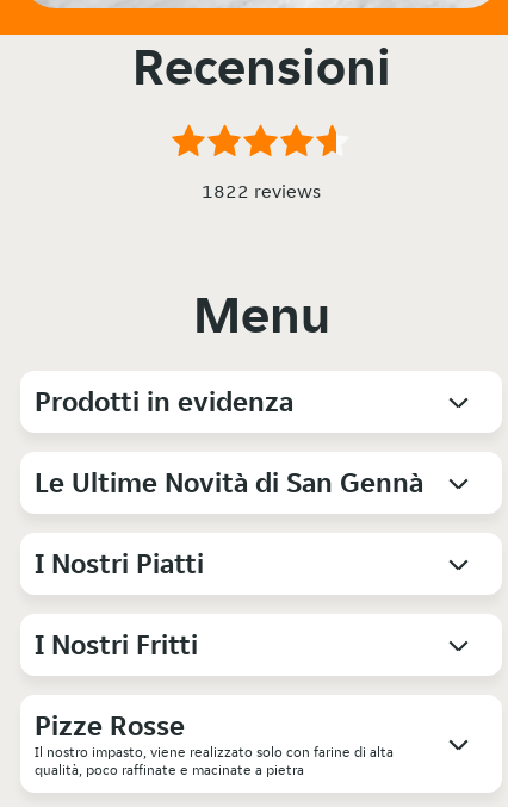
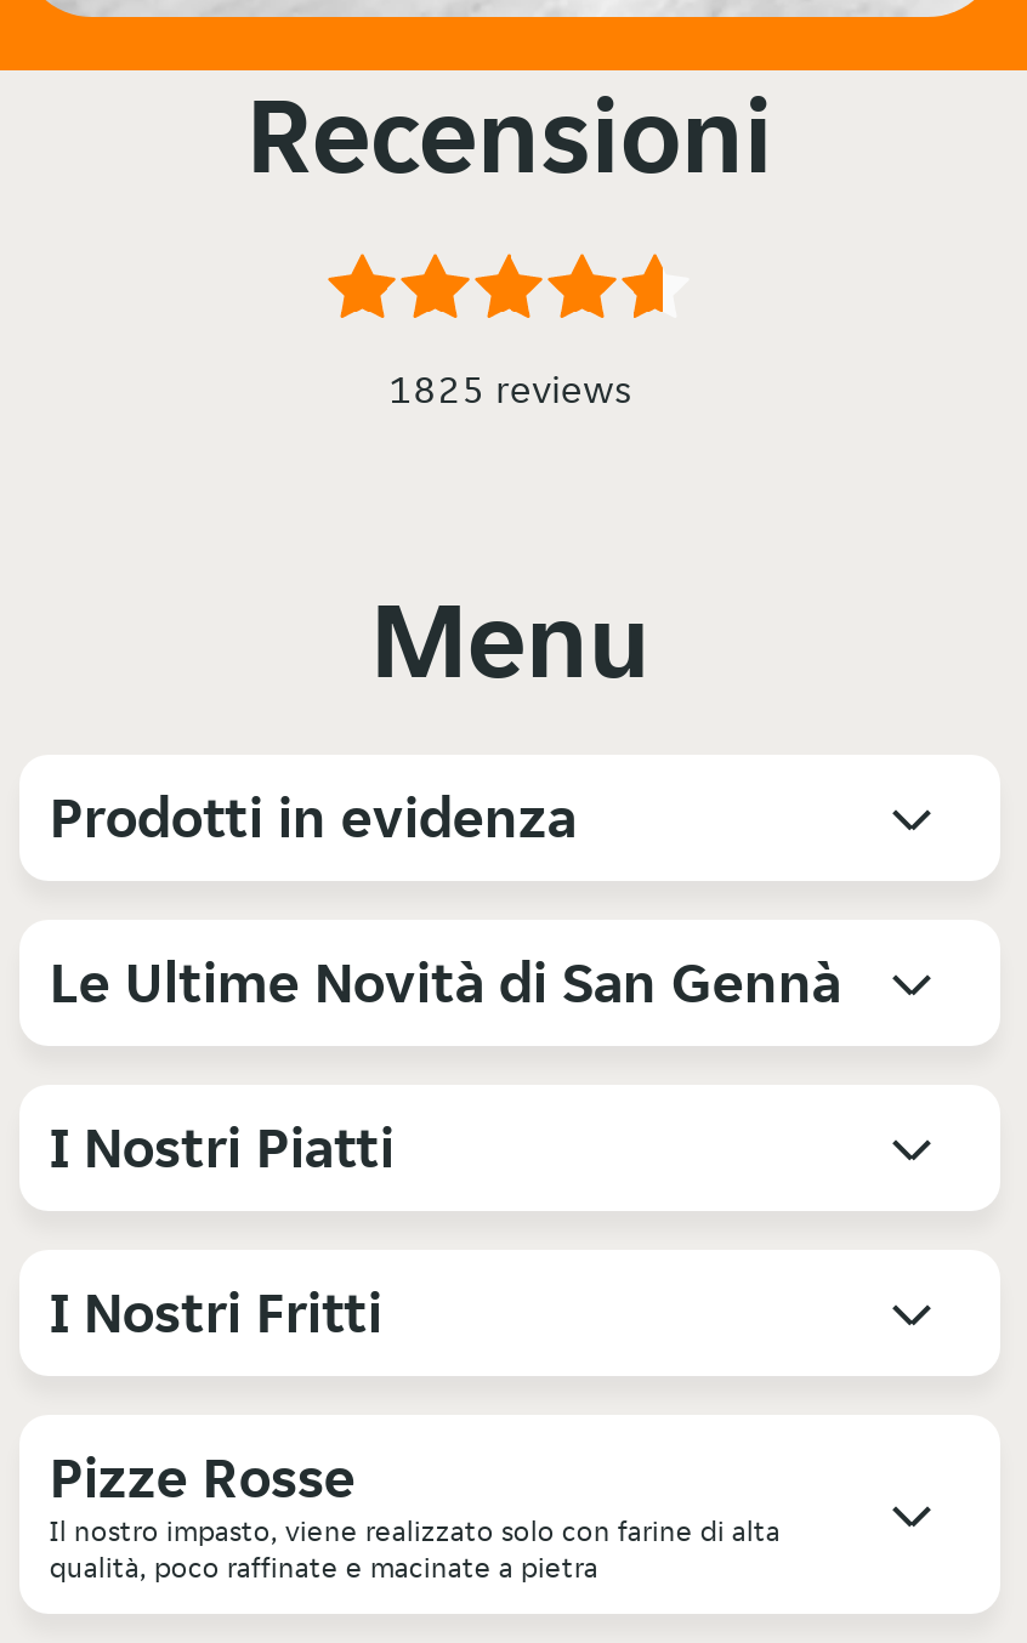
- 1822 reviews
+ 1825 reviews
